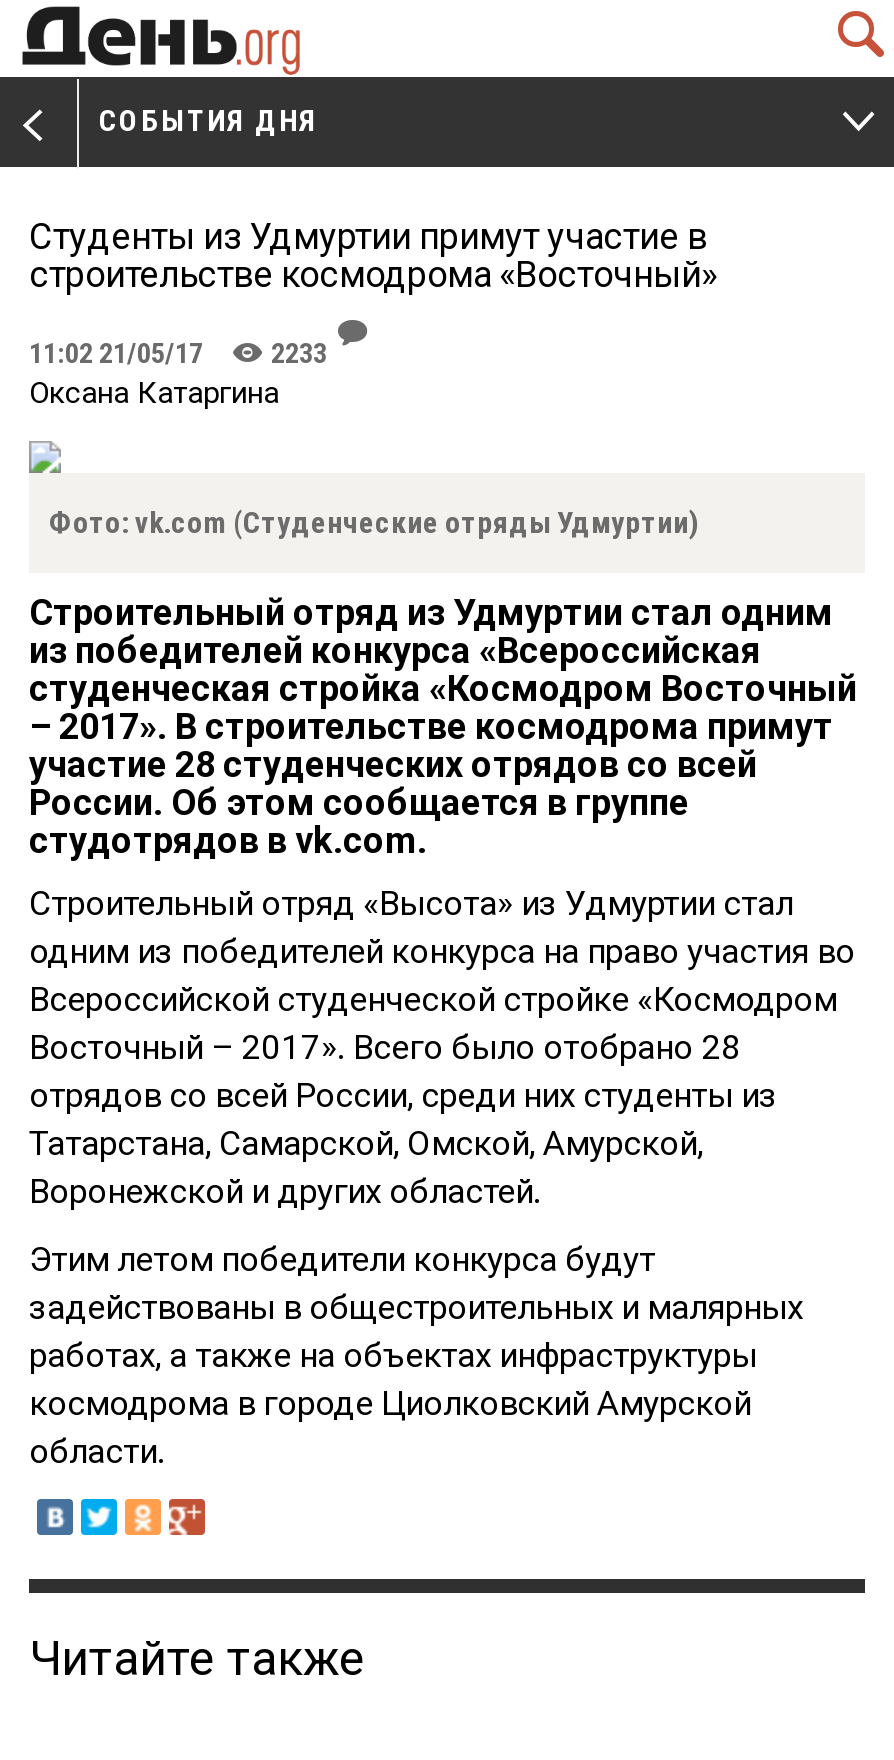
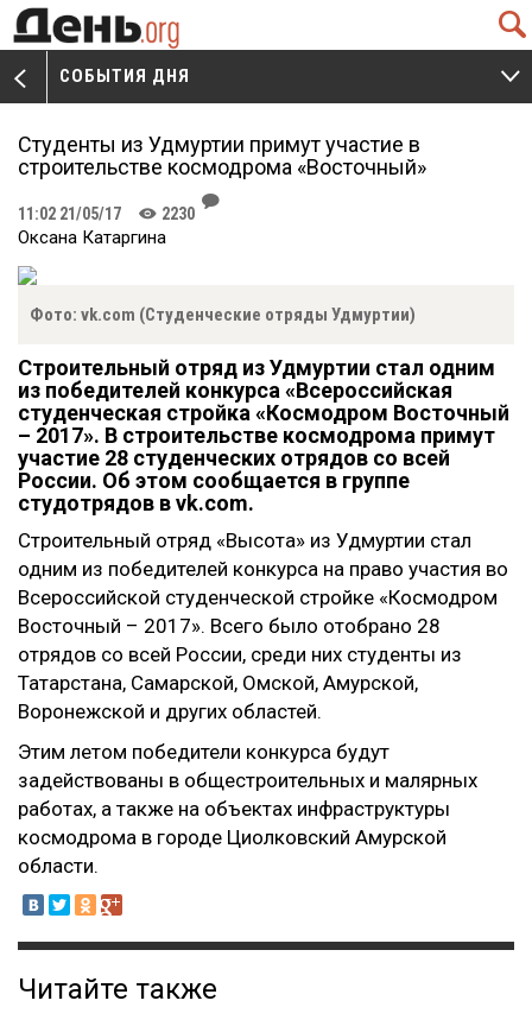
- 11:02 21/05/17 K 2233
+ 11:02 21/05/17 K 2230
